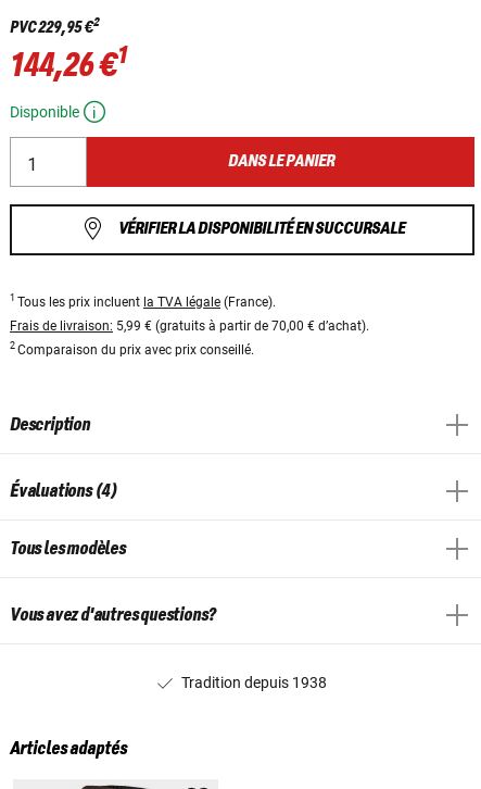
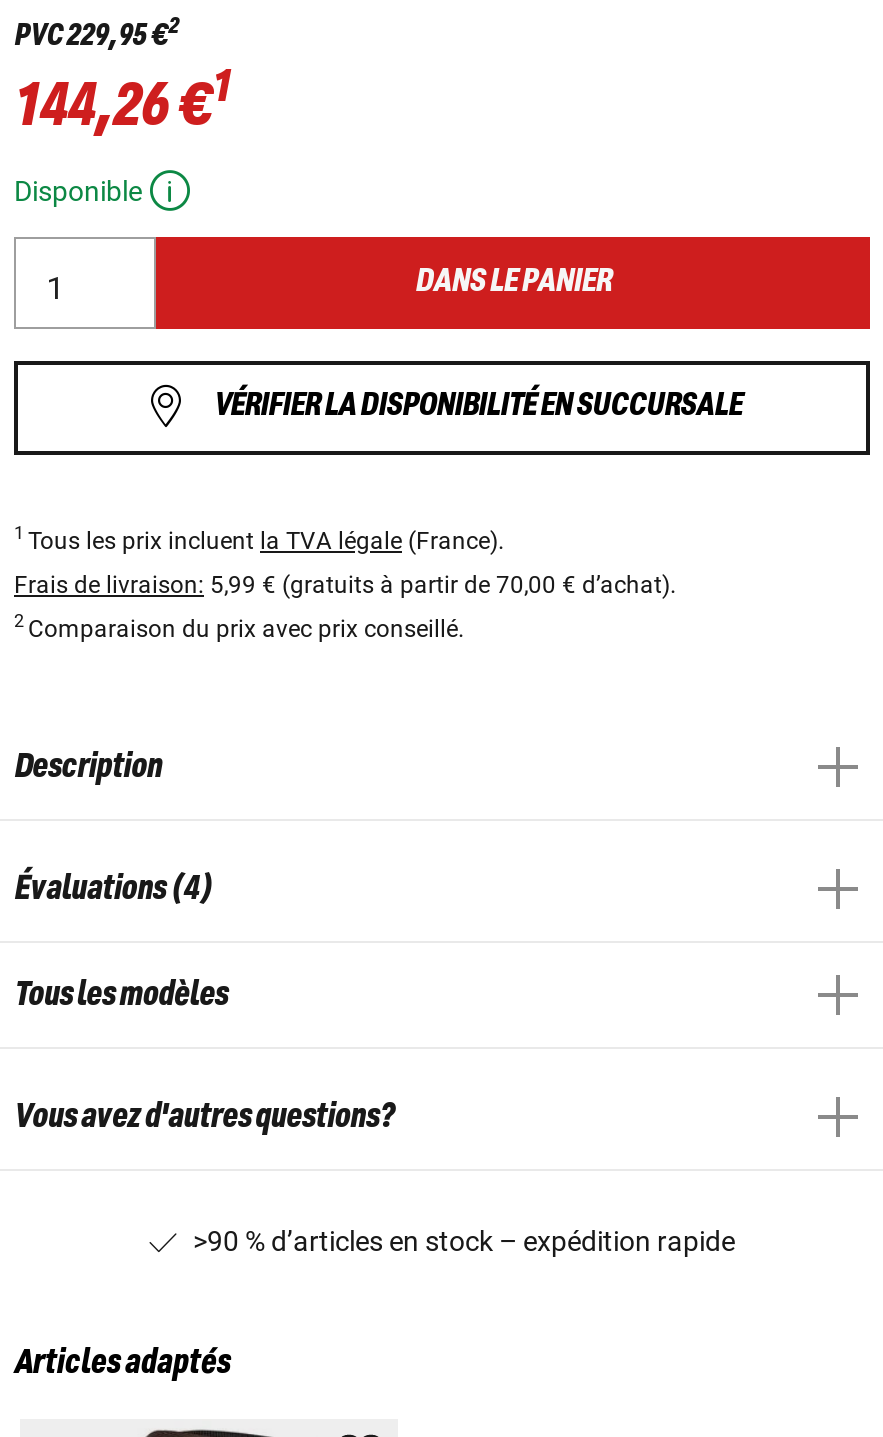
- Tradition depuis 1938
+ >90 % d’articles en stock – expédition rapide
